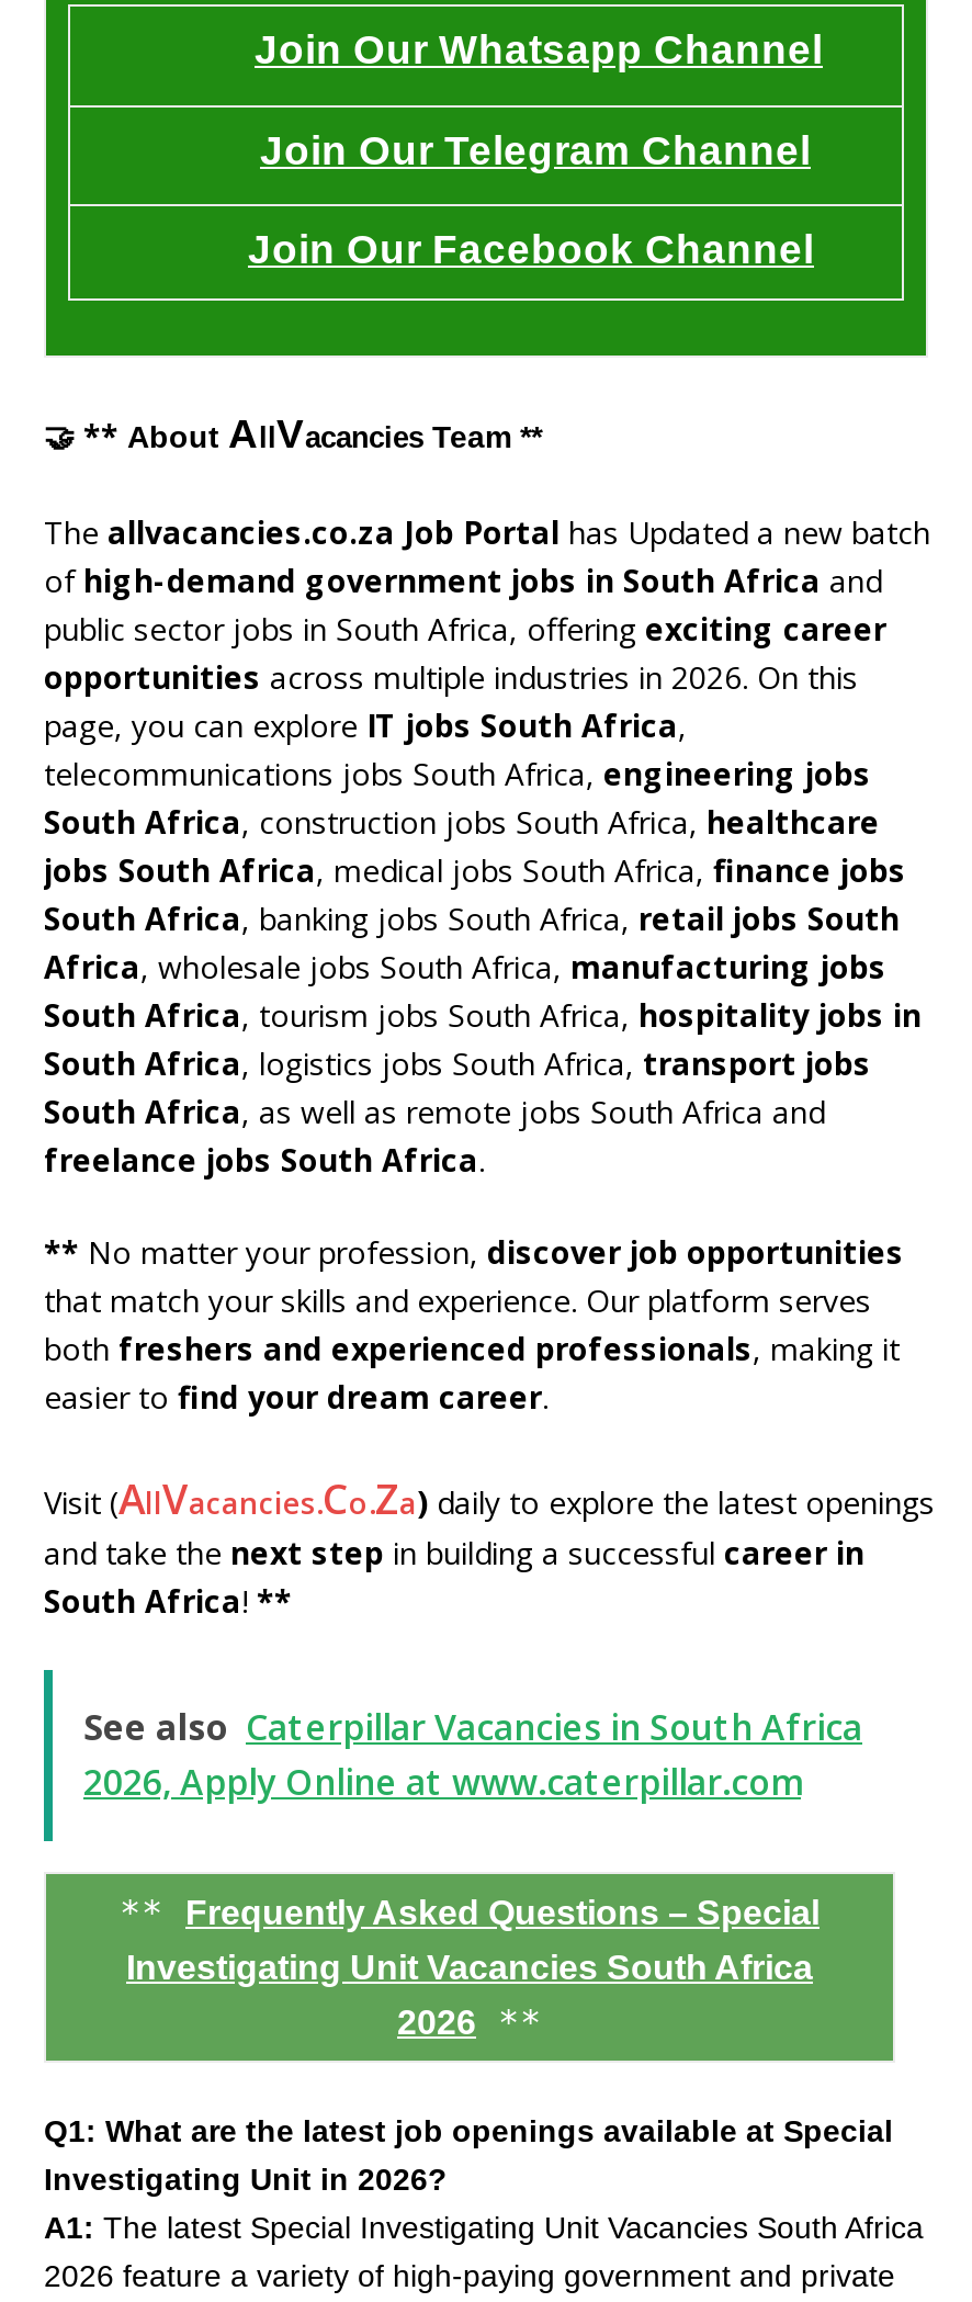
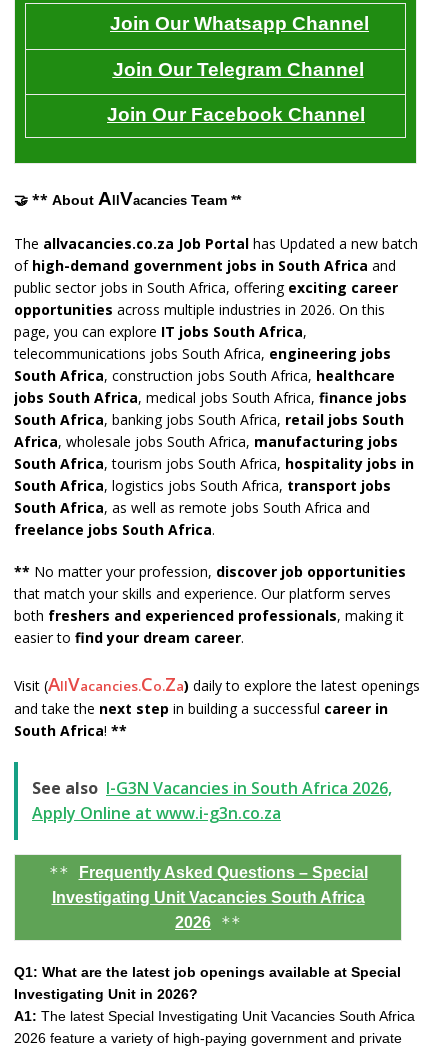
- See also Caterpillar Vacancies in South Africa
- 2026, Apply Online at www.caterpillar.com
+ See also I-G3N Vacancies in South Africa 2026,
+ Apply Online at www.i-g3n.co.za
